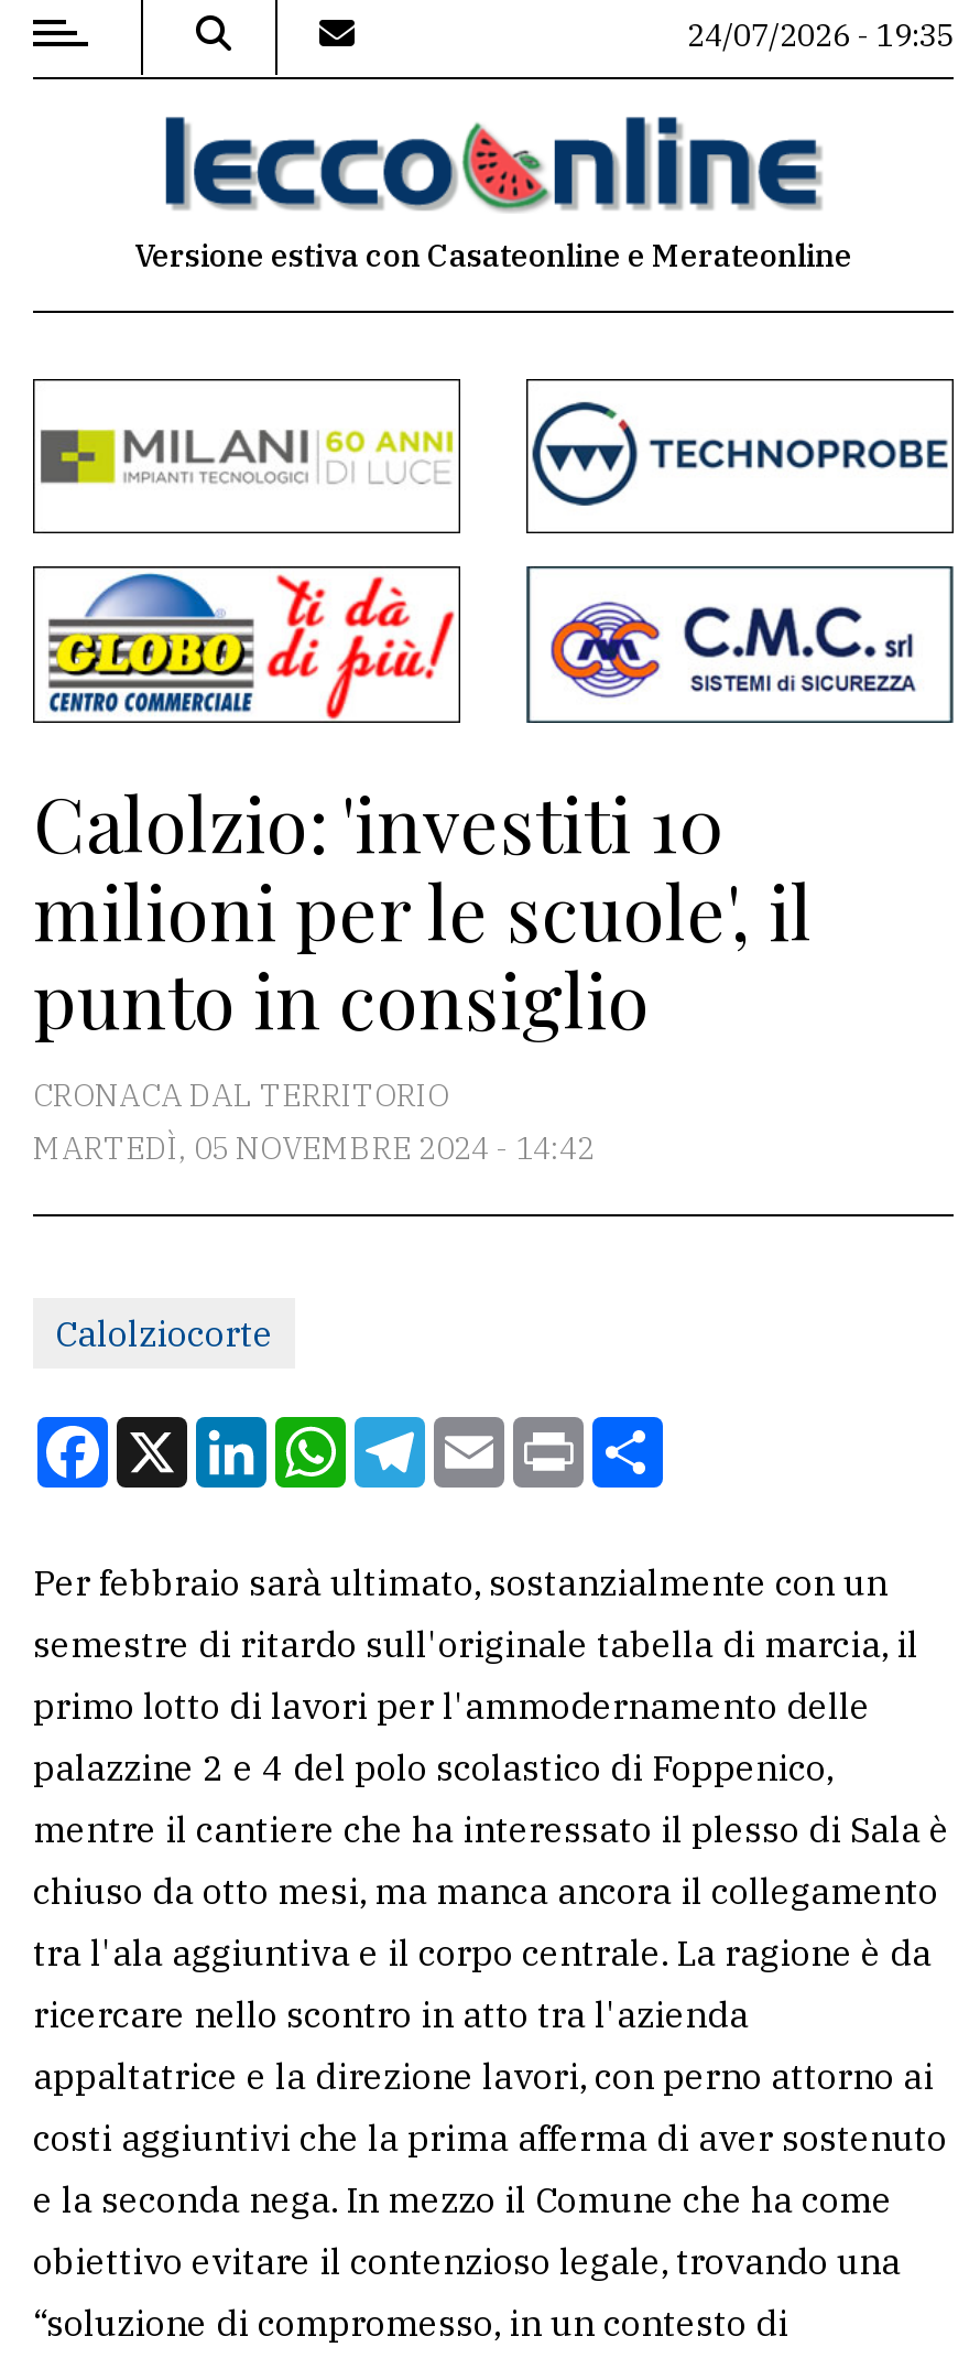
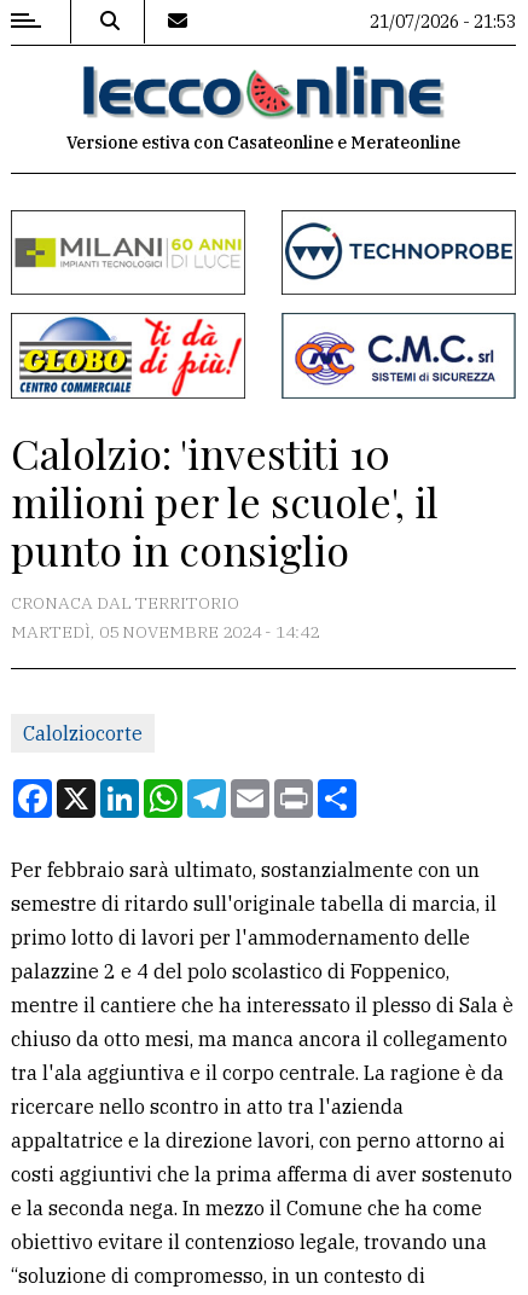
- 24/07/2026 - 19:35
+ 21/07/2026 - 21:53
